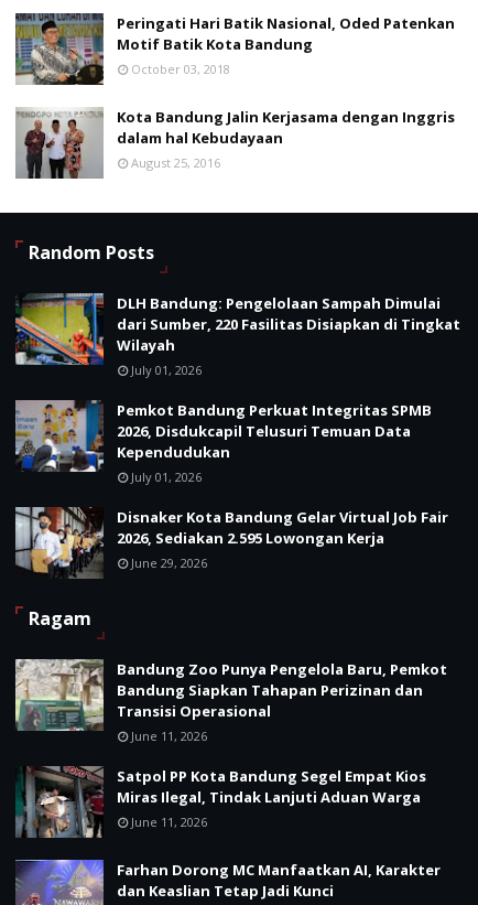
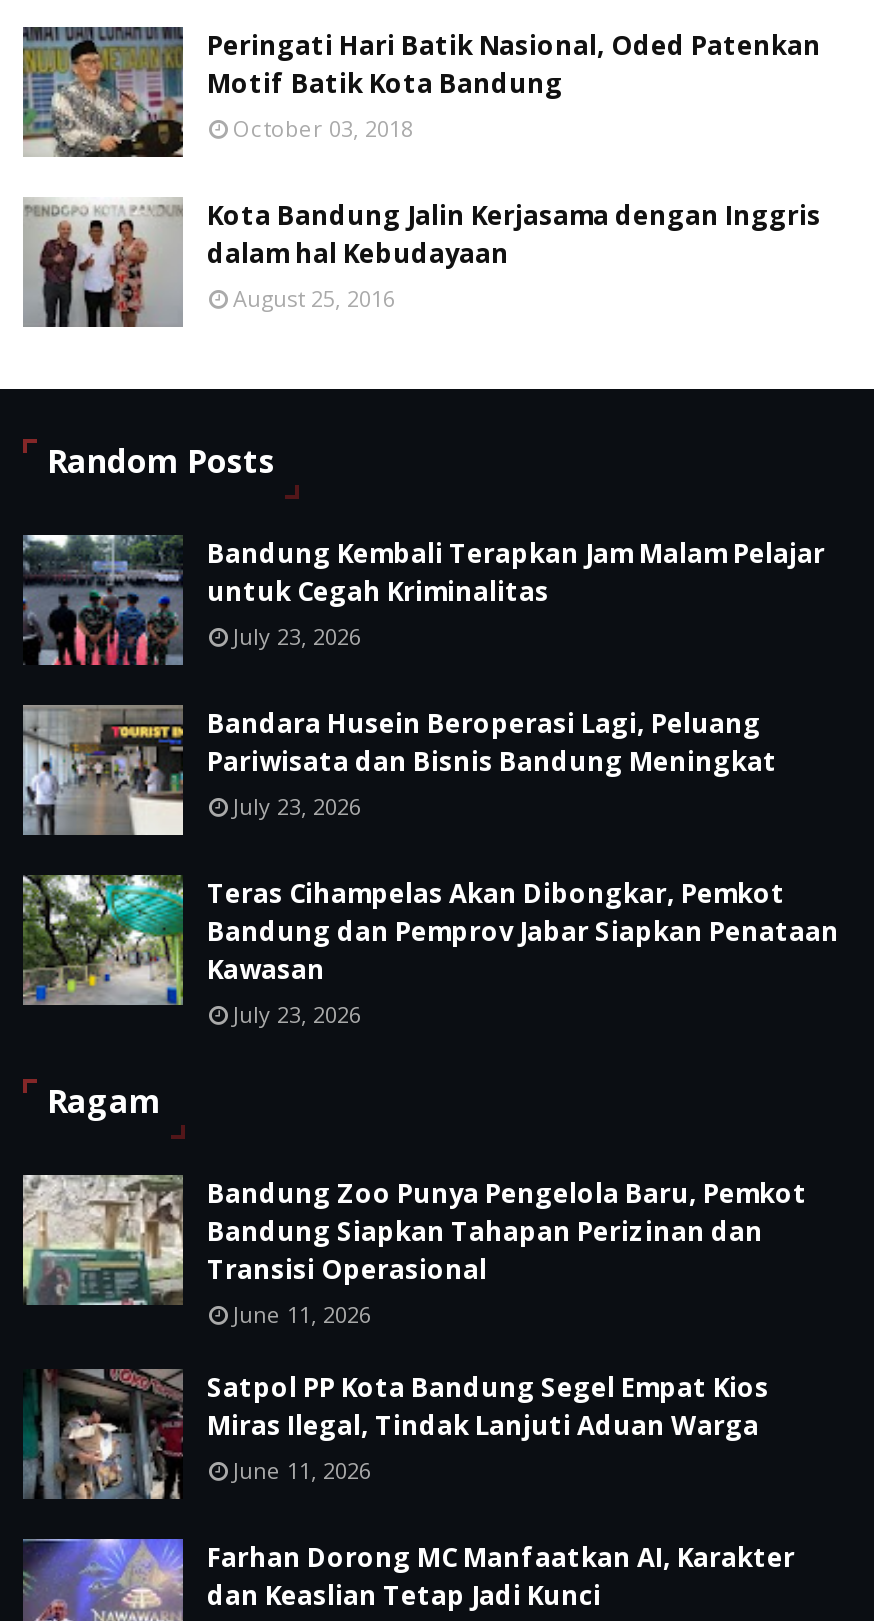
- [image]
- DLH Bandung: Pengelolaan Sampah Dimulai
- dari Sumber, 220 Fasilitas Disiapkan di Tingkat
- Wilayah
- July 01, 2026
+ [image]
+ Bandung Kembali Terapkan Jam Malam Pelajar
+ untuk Cegah Kriminalitas
+ July 23, 2026

- [image]
- Pemkot Bandung Perkuat Integritas SPMB
- 2026, Disdukcapil Telusuri Temuan Data
- Kependudukan
- July 01, 2026
+ [image]
+ Bandara Husein Beroperasi Lagi, Peluang
+ Pariwisata dan Bisnis Bandung Meningkat
+ July 23, 2026

- [image]
- Disnaker Kota Bandung Gelar Virtual Job Fair
- 2026, Sediakan 2.595 Lowongan Kerja
- June 29, 2026
+ [image]
+ Teras Cihampelas Akan Dibongkar, Pemkot
+ Bandung dan Pemprov Jabar Siapkan Penataan
+ Kawasan
+ July 23, 2026
